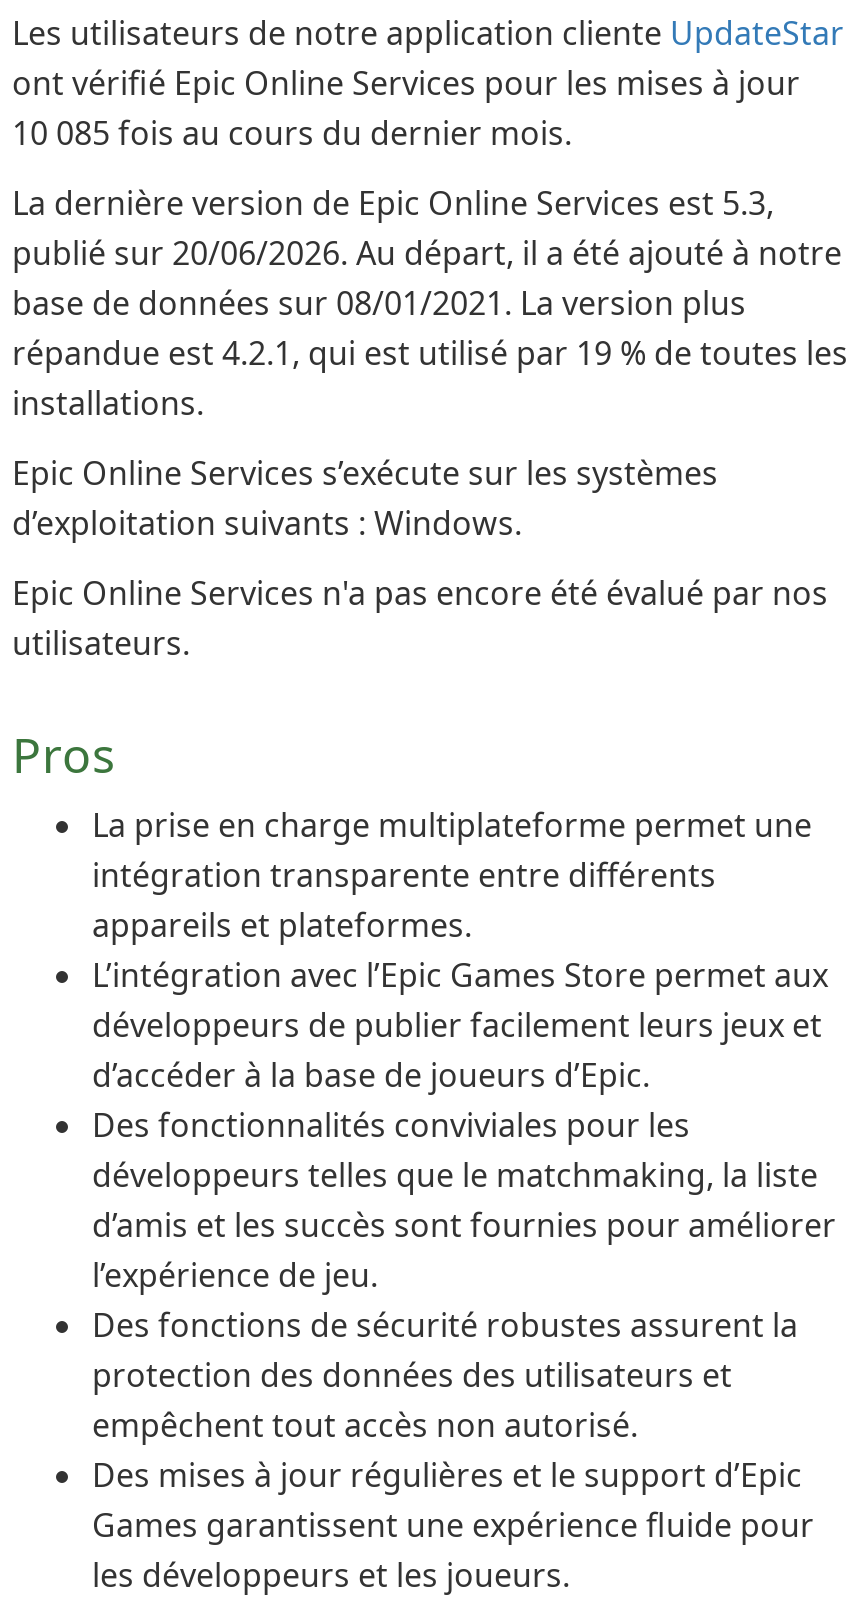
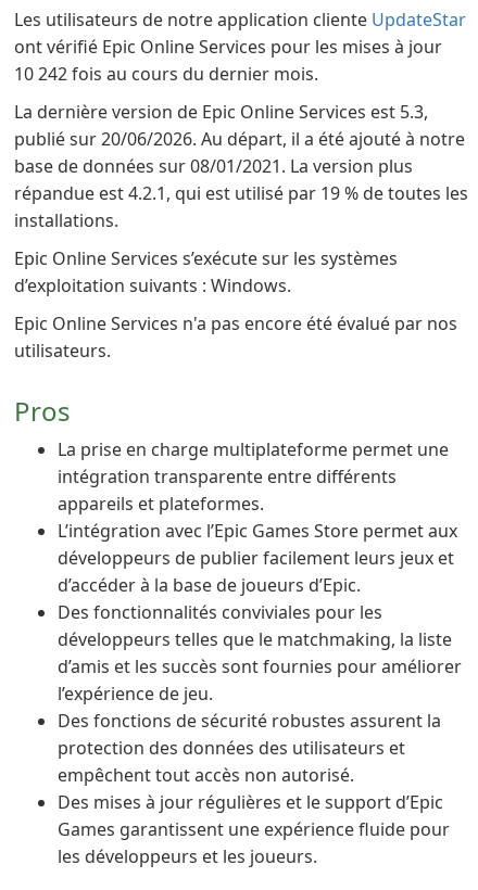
- 10 085 fois au cours du dernier mois.
+ 10 242 fois au cours du dernier mois.
